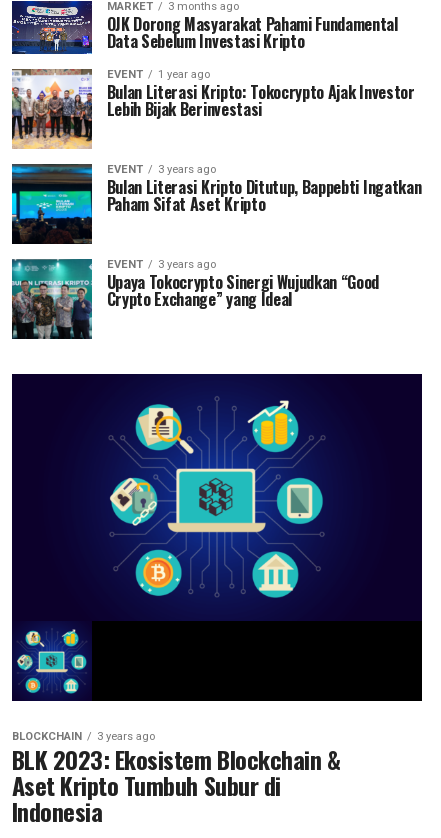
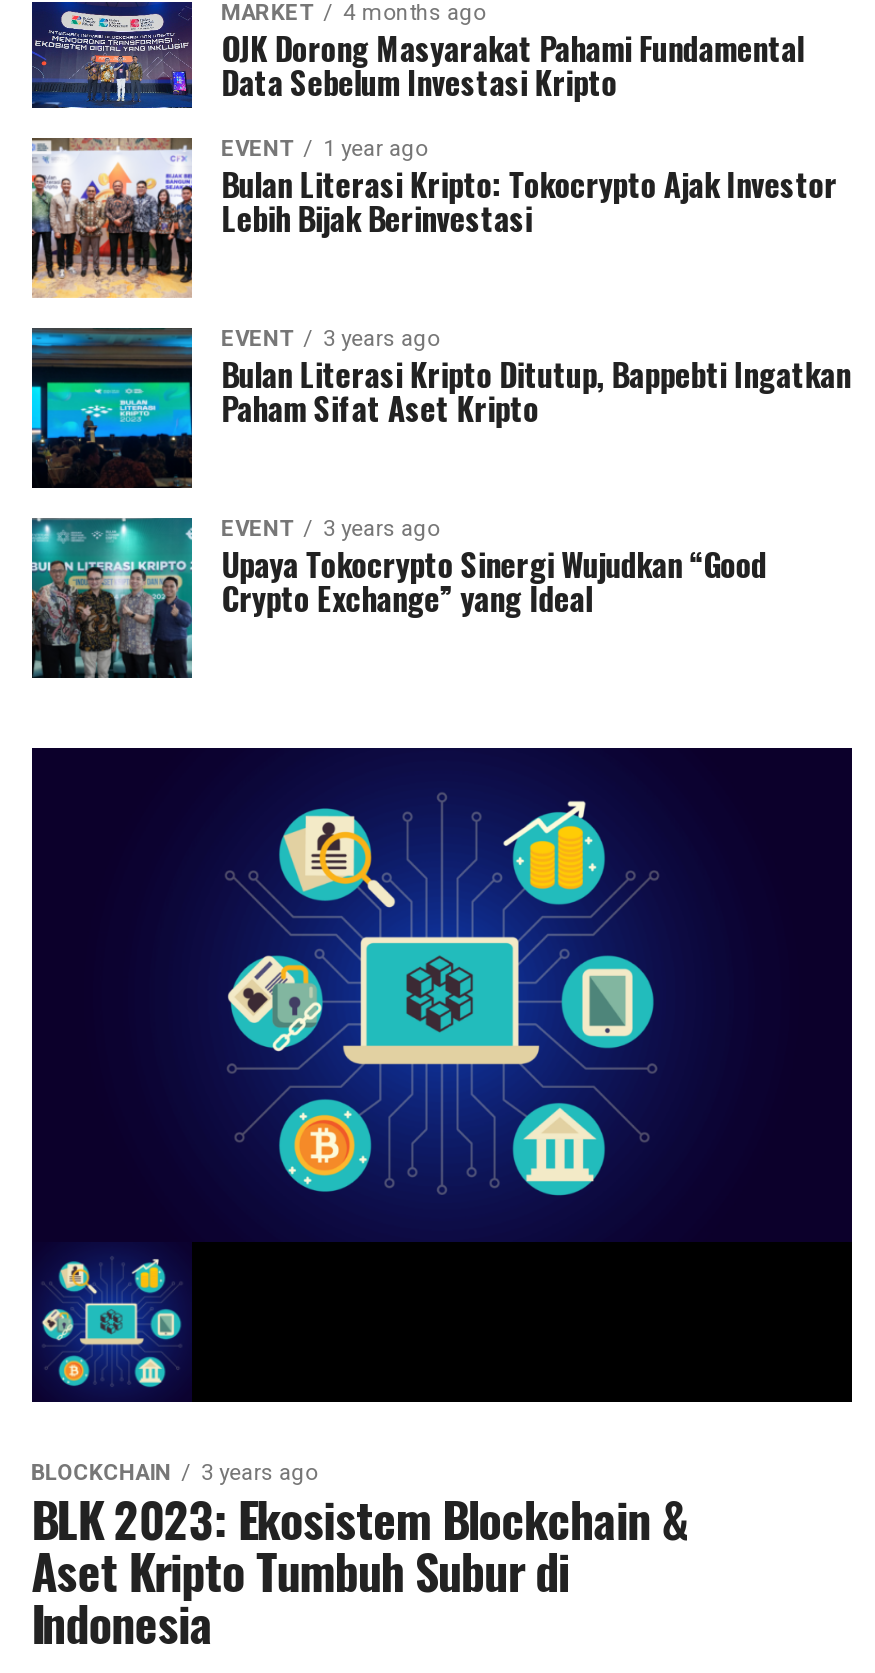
- MARKET 3 months ago
+ MARKET 4 months ago
